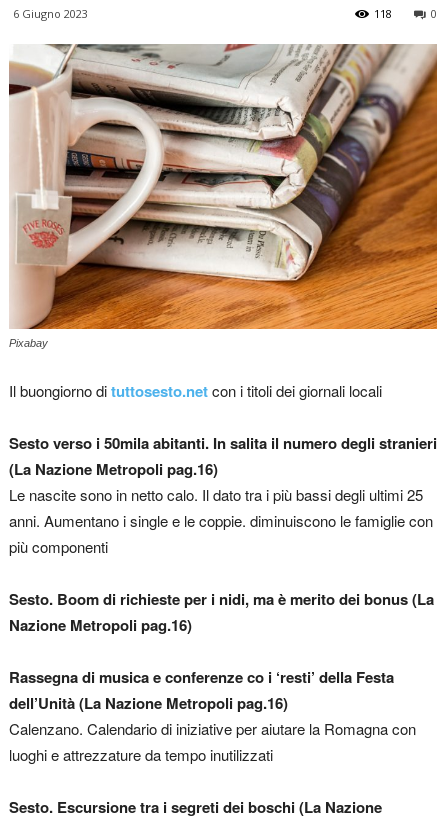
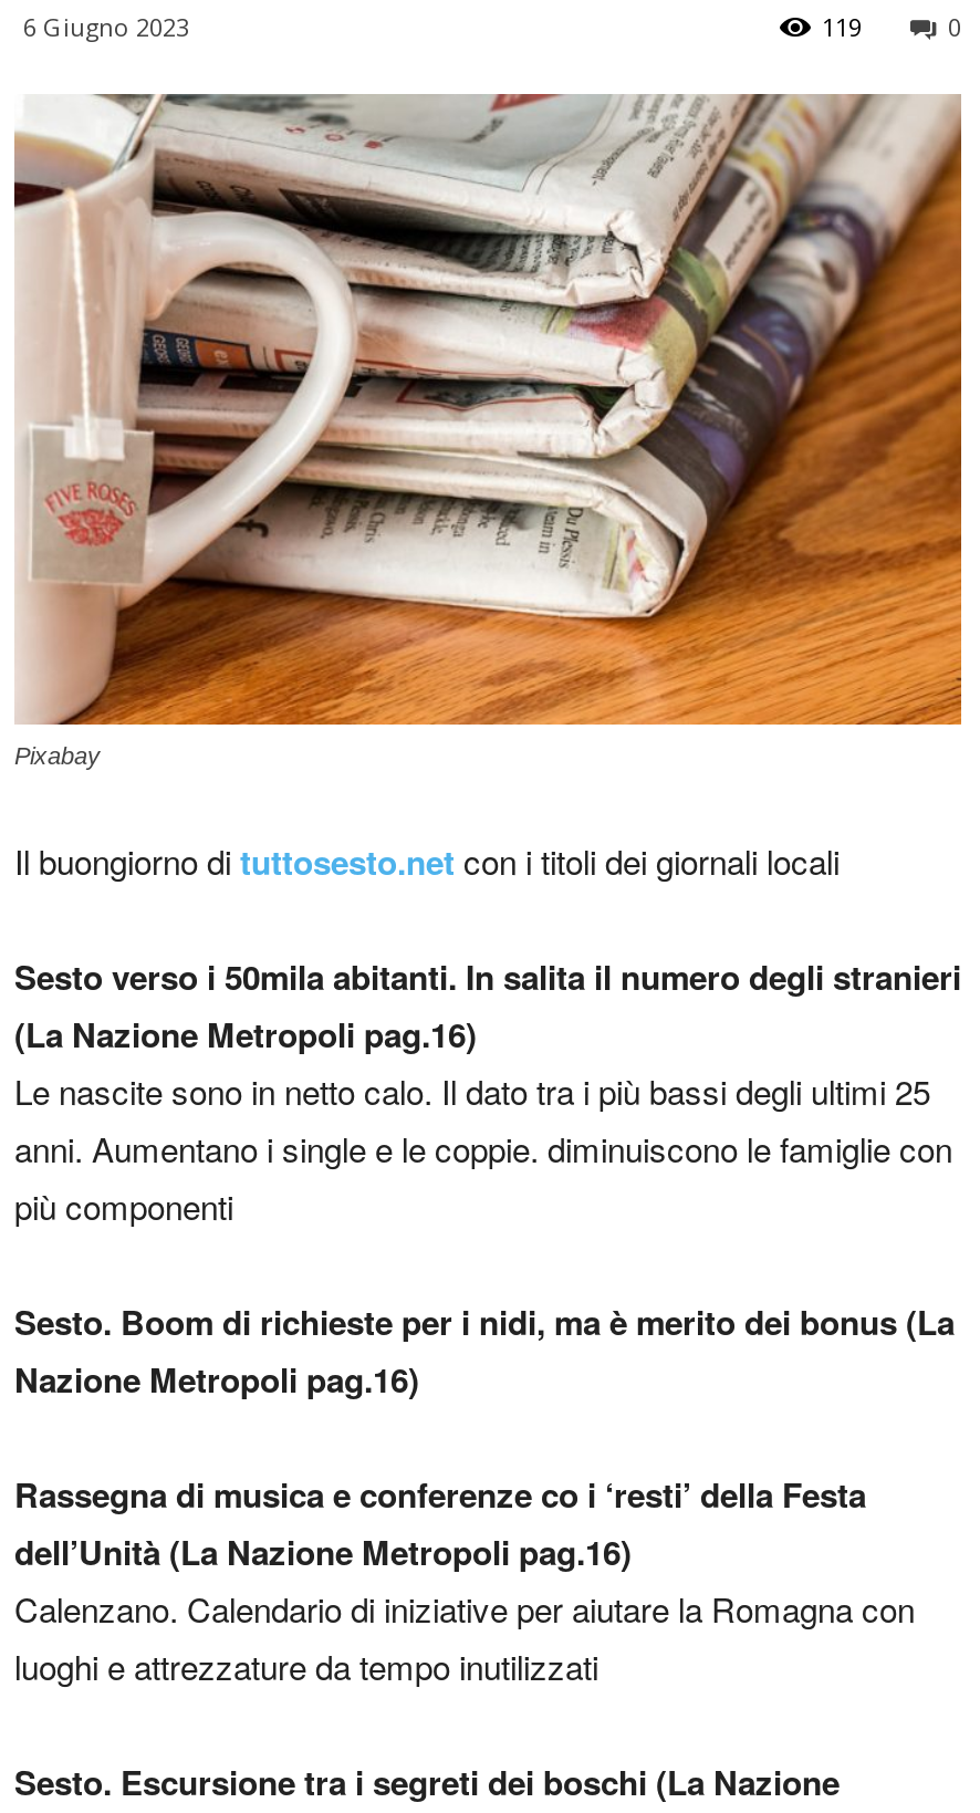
- 118
+ 119
